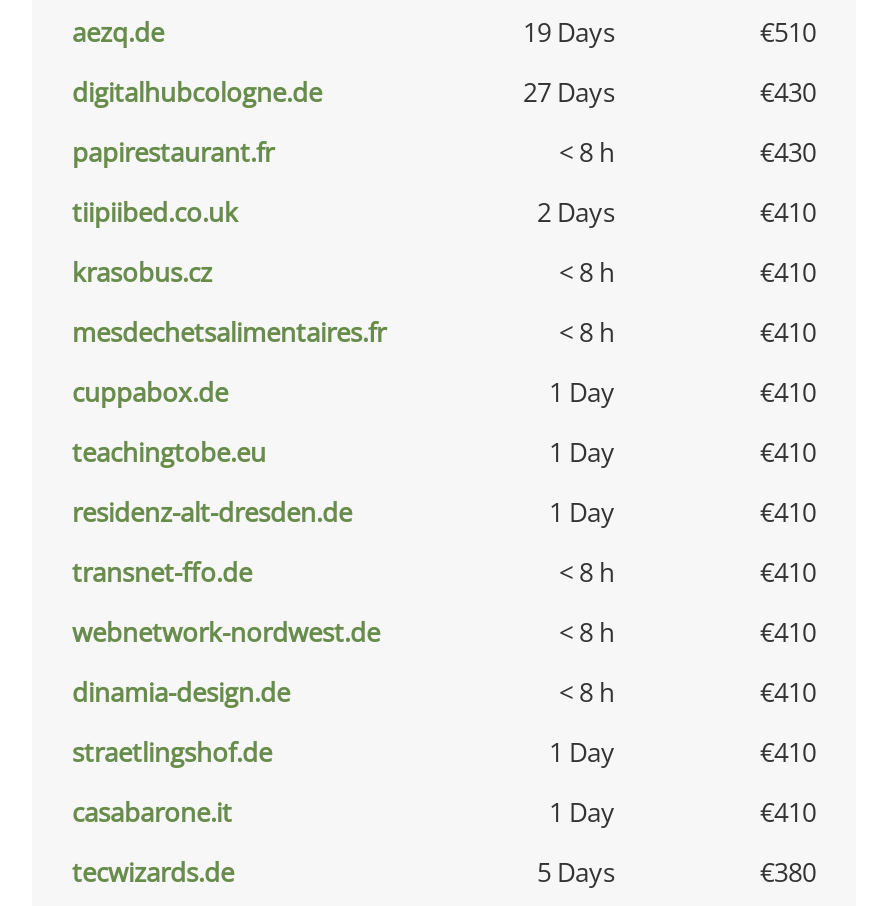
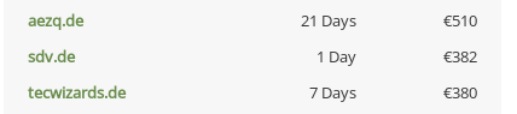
- 19 Days
+ 21 Days

- digitalhubcologne.de
- 27 Days
- €430
- papirestaurant.fr
- < 8 h
- €430
- tiipiibed.co.uk
- 2 Days
- €410
- krasobus.cz
- < 8 h
- €410
- mesdechetsalimentaires.fr
- < 8 h
- €410
- cuppabox.de
+ sdv.de

- €410
- teachingtobe.eu
- 1 Day
- €410
- residenz-alt-dresden.de
- 1 Day
- €410
- transnet-ffo.de
- < 8 h
- €410
- webnetwork-nordwest.de
- < 8 h
- €410
- dinamia-design.de
- < 8 h
- €410
- straetlingshof.de
- 1 Day
- €410
- casabarone.it
- 1 Day
- €410
+ €382

- 5 Days
+ 7 Days
